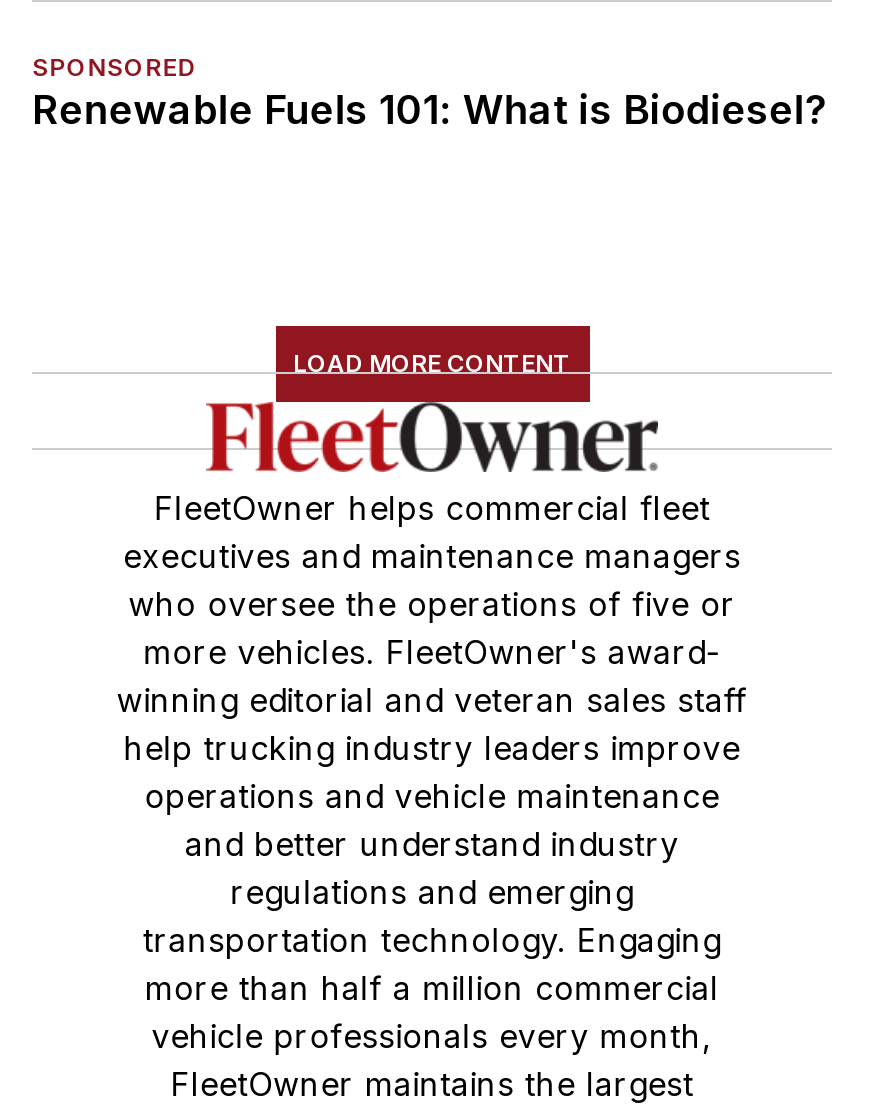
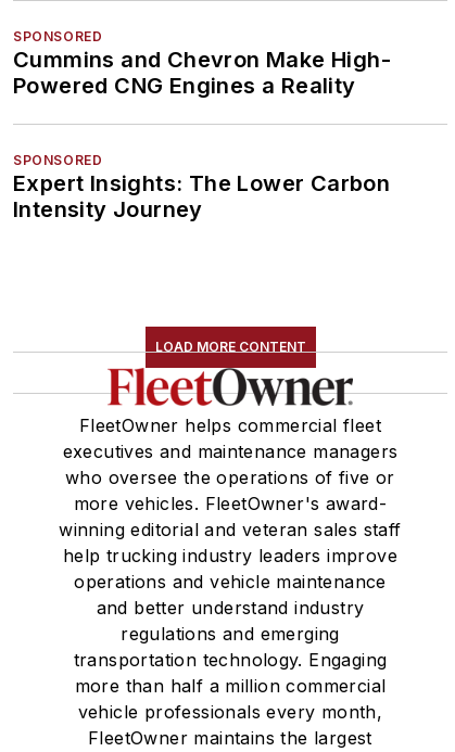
- Renewable Fuels 101: What is Biodiesel?
+ Cummins and Chevron Make High-
+ Powered CNG Engines a Reality
+ SPONSORED
+ Expert Insights: The Lower Carbon
+ Intensity Journey
